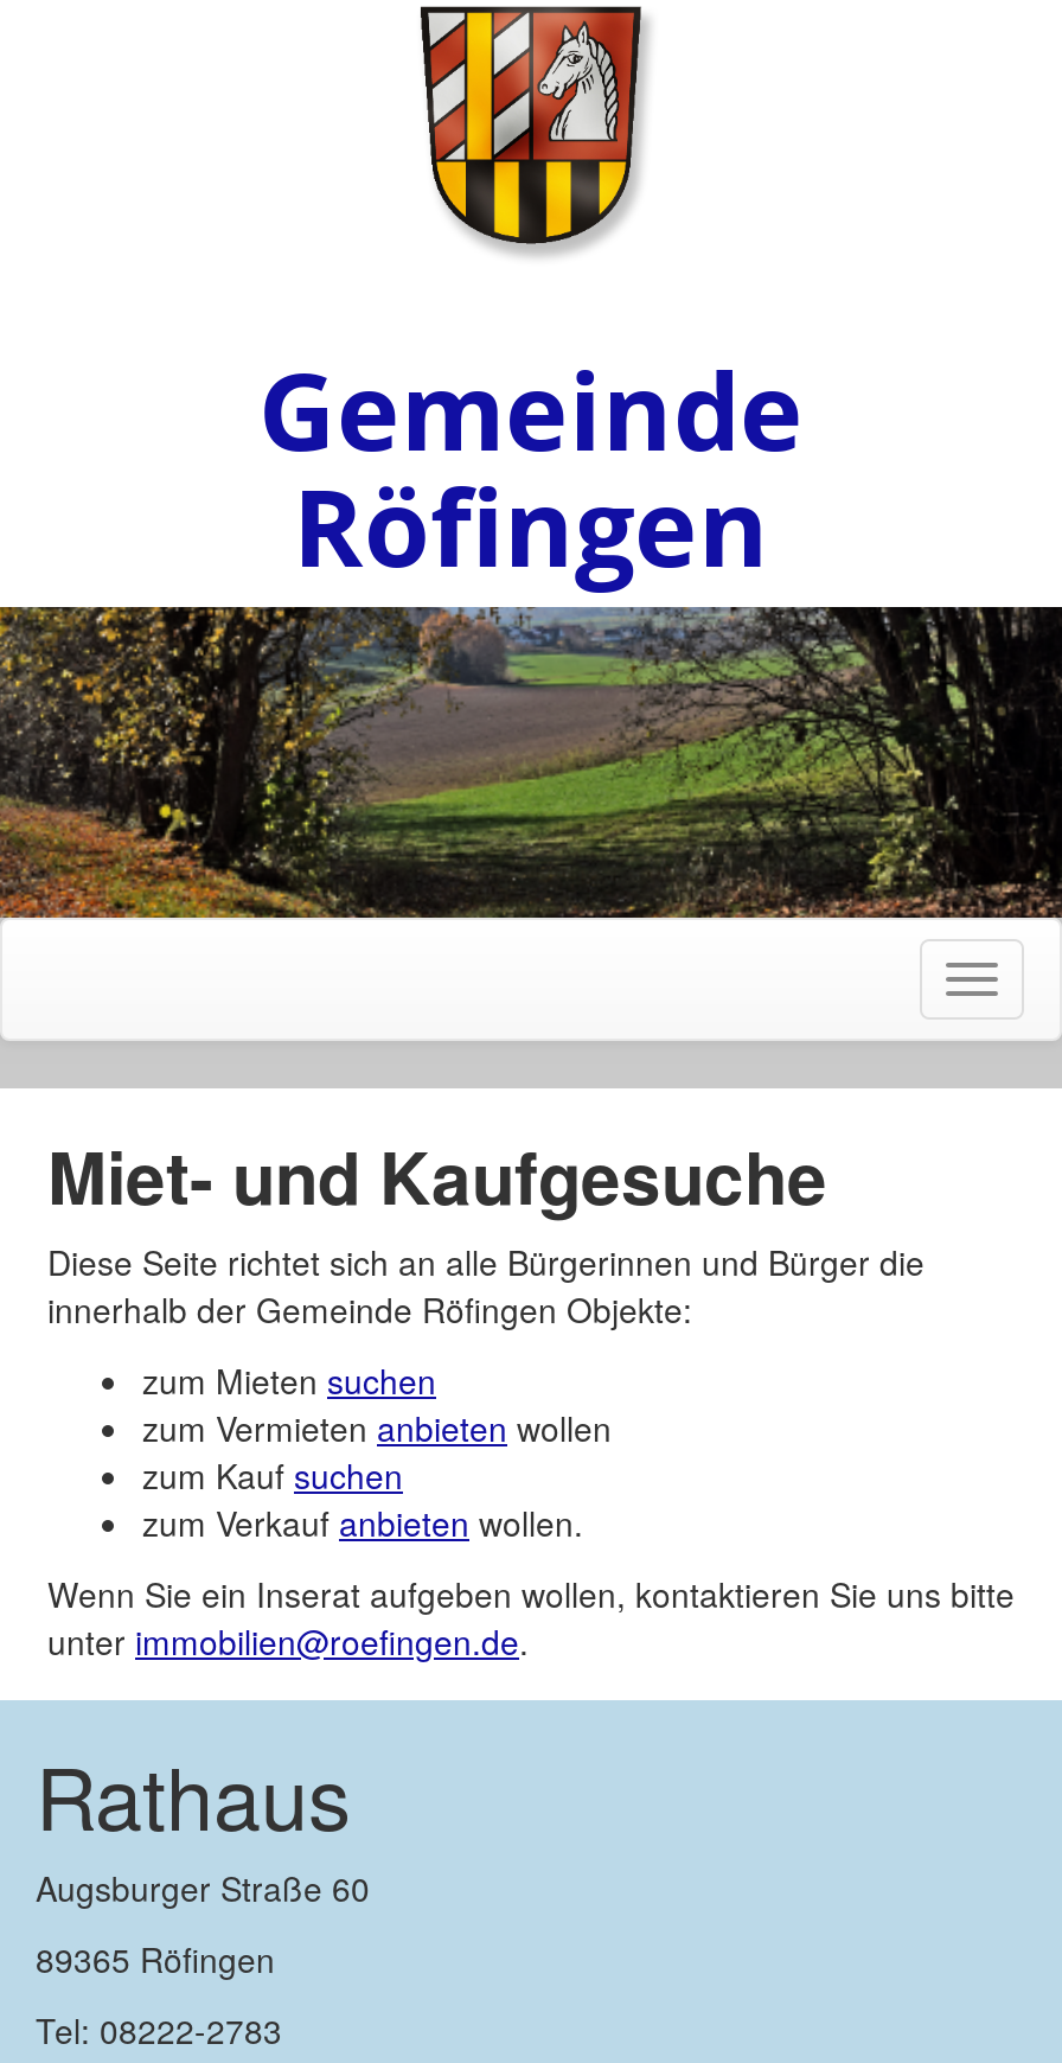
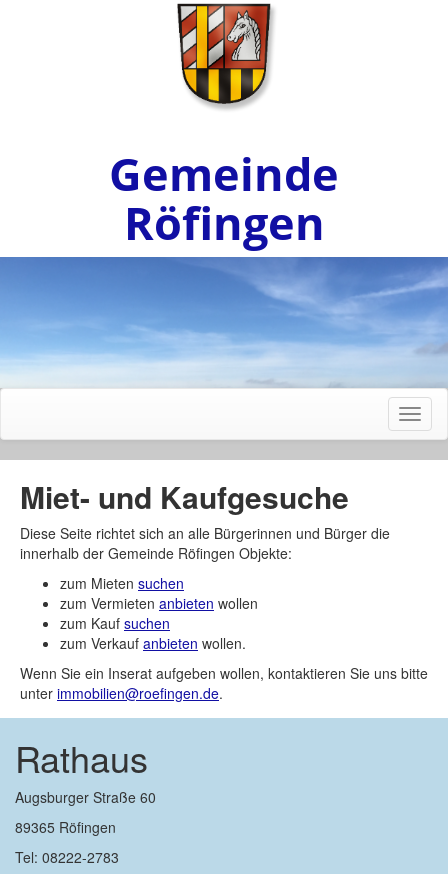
- [image]
+ [image]
